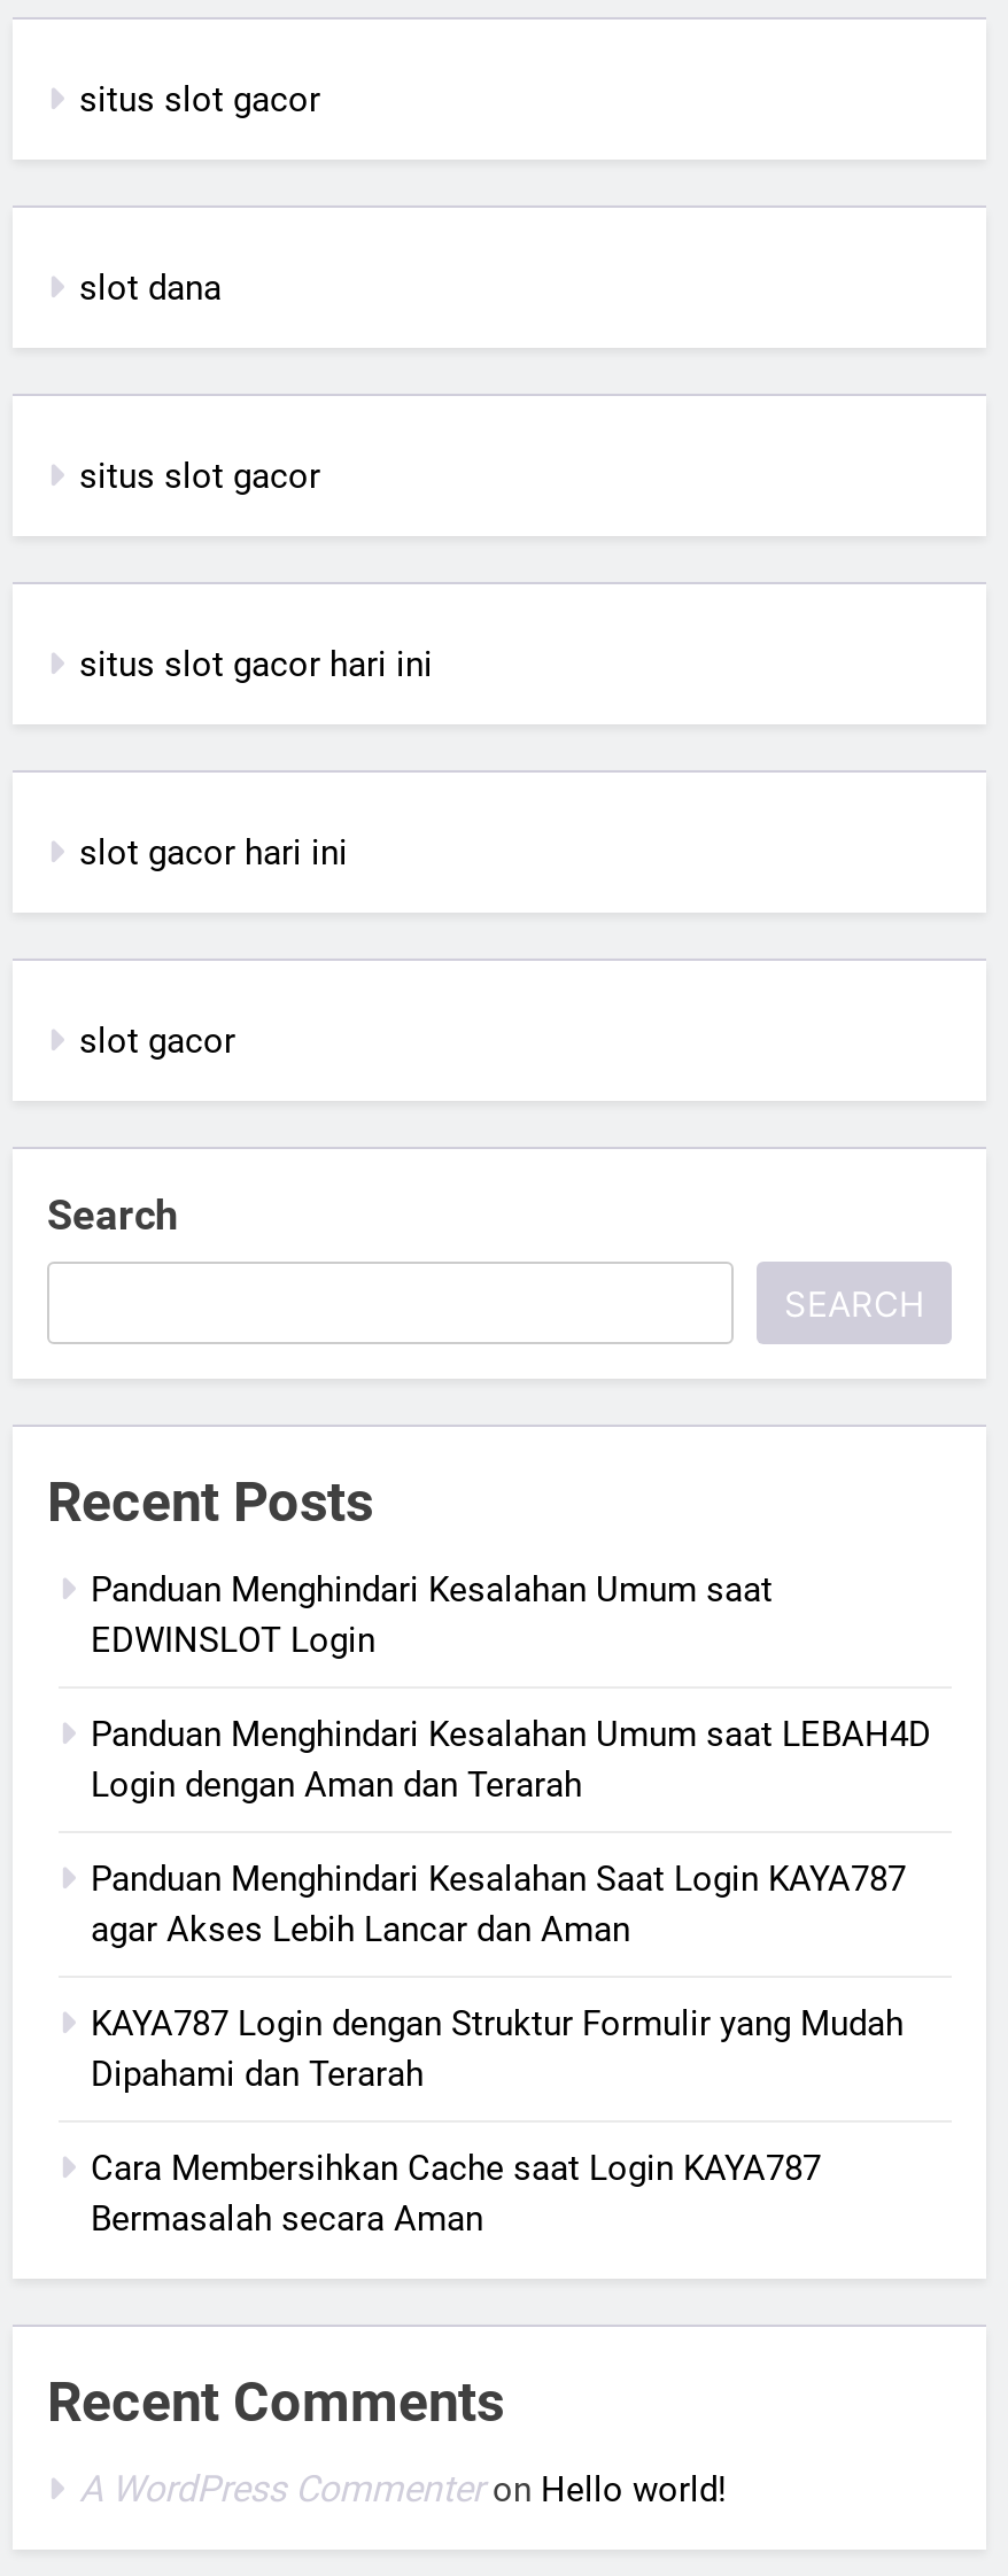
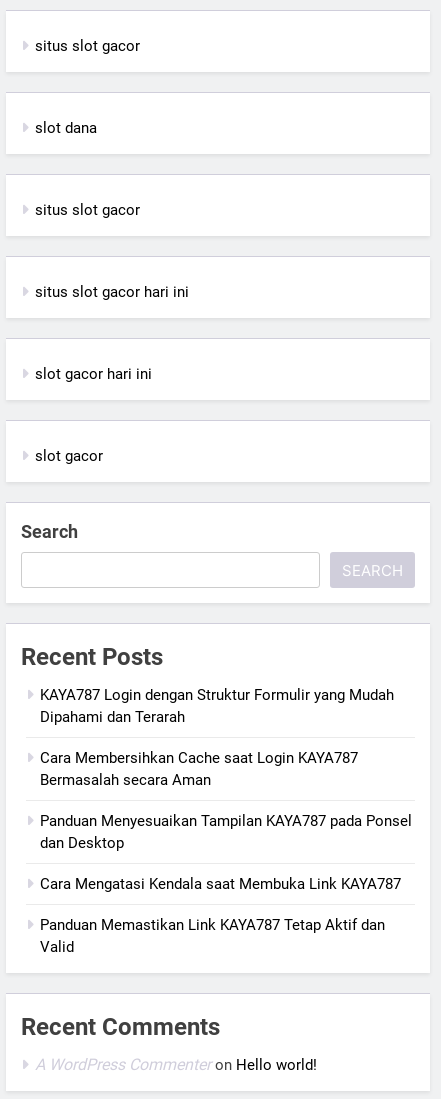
- Panduan Menghindari Kesalahan Umum saat
- EDWINSLOT Login
- Panduan Menghindari Kesalahan Umum saat LEBAH4D
- Login dengan Aman dan Terarah
- Panduan Menghindari Kesalahan Saat Login KAYA787
- agar Akses Lebih Lancar dan Aman

moved up: KAYA787 Login dengan Struktur Formulir yang Mudah | Dipahami dan Terarah | Cara Membersihkan Cache saat Login KAYA787 | Bermasalah secara Aman

+ Panduan Menyesuaikan Tampilan KAYA787 pada Ponsel
+ dan Desktop
+ Cara Mengatasi Kendala saat Membuka Link KAYA787
+ Panduan Memastikan Link KAYA787 Tetap Aktif dan
+ Valid
